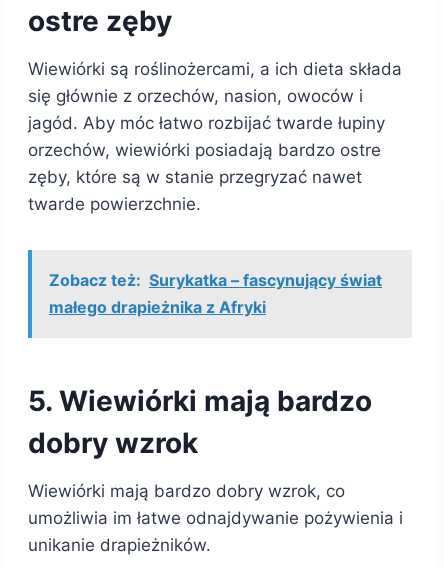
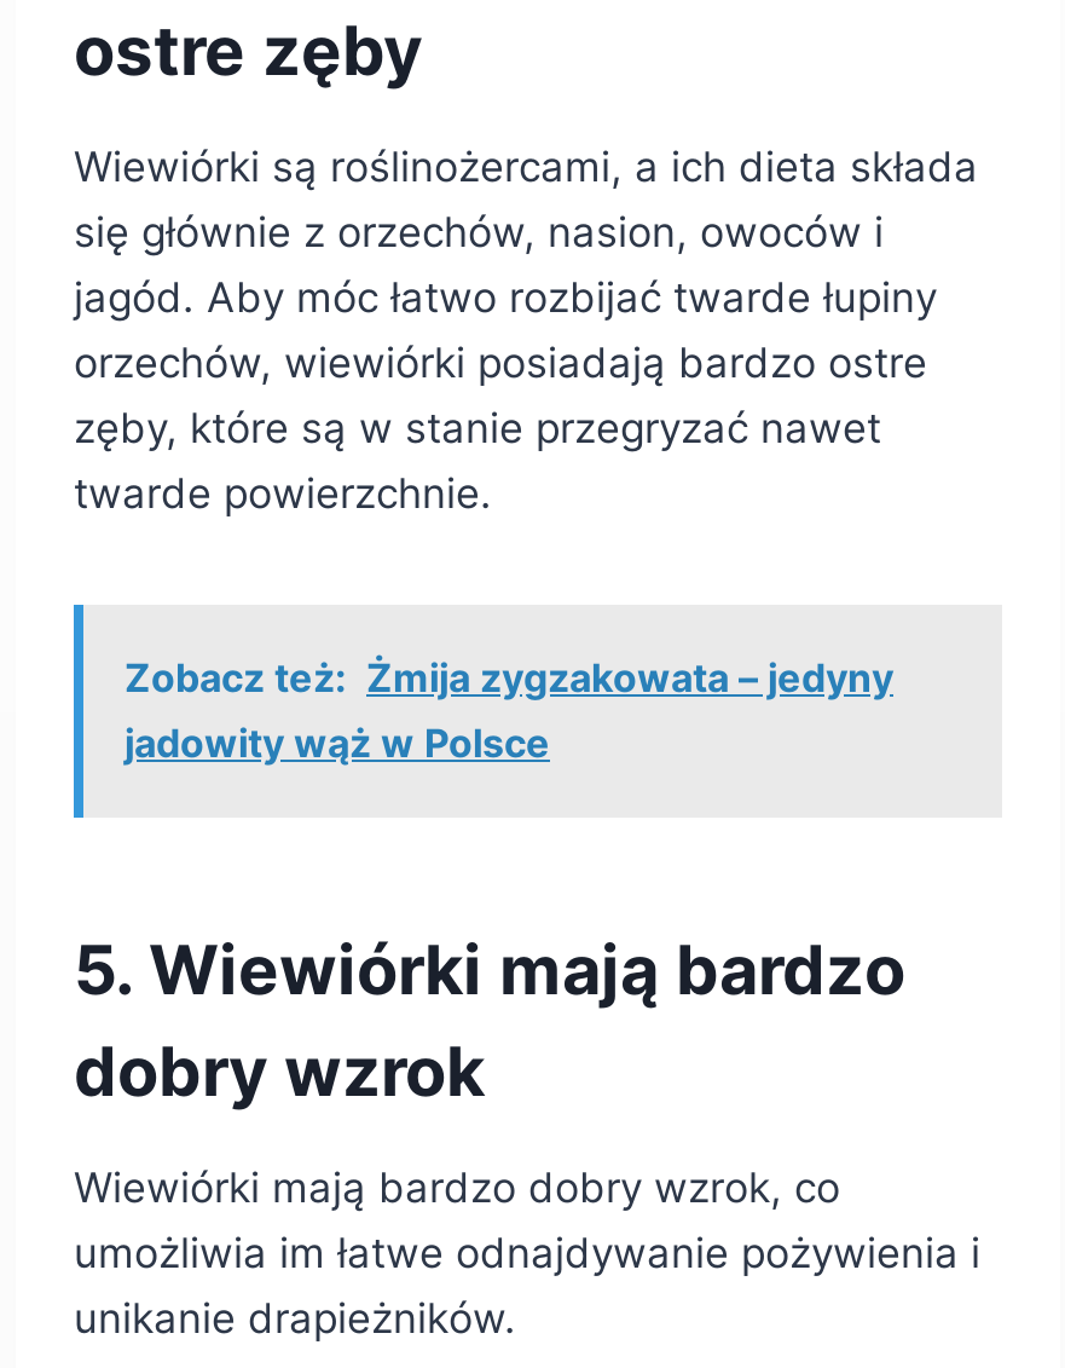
- Zobacz też: Surykatka – fascynujący świat
- małego drapieżnika z Afryki
+ Zobacz też: Żmija zygzakowata – jedyny
+ jadowity wąż w Polsce
